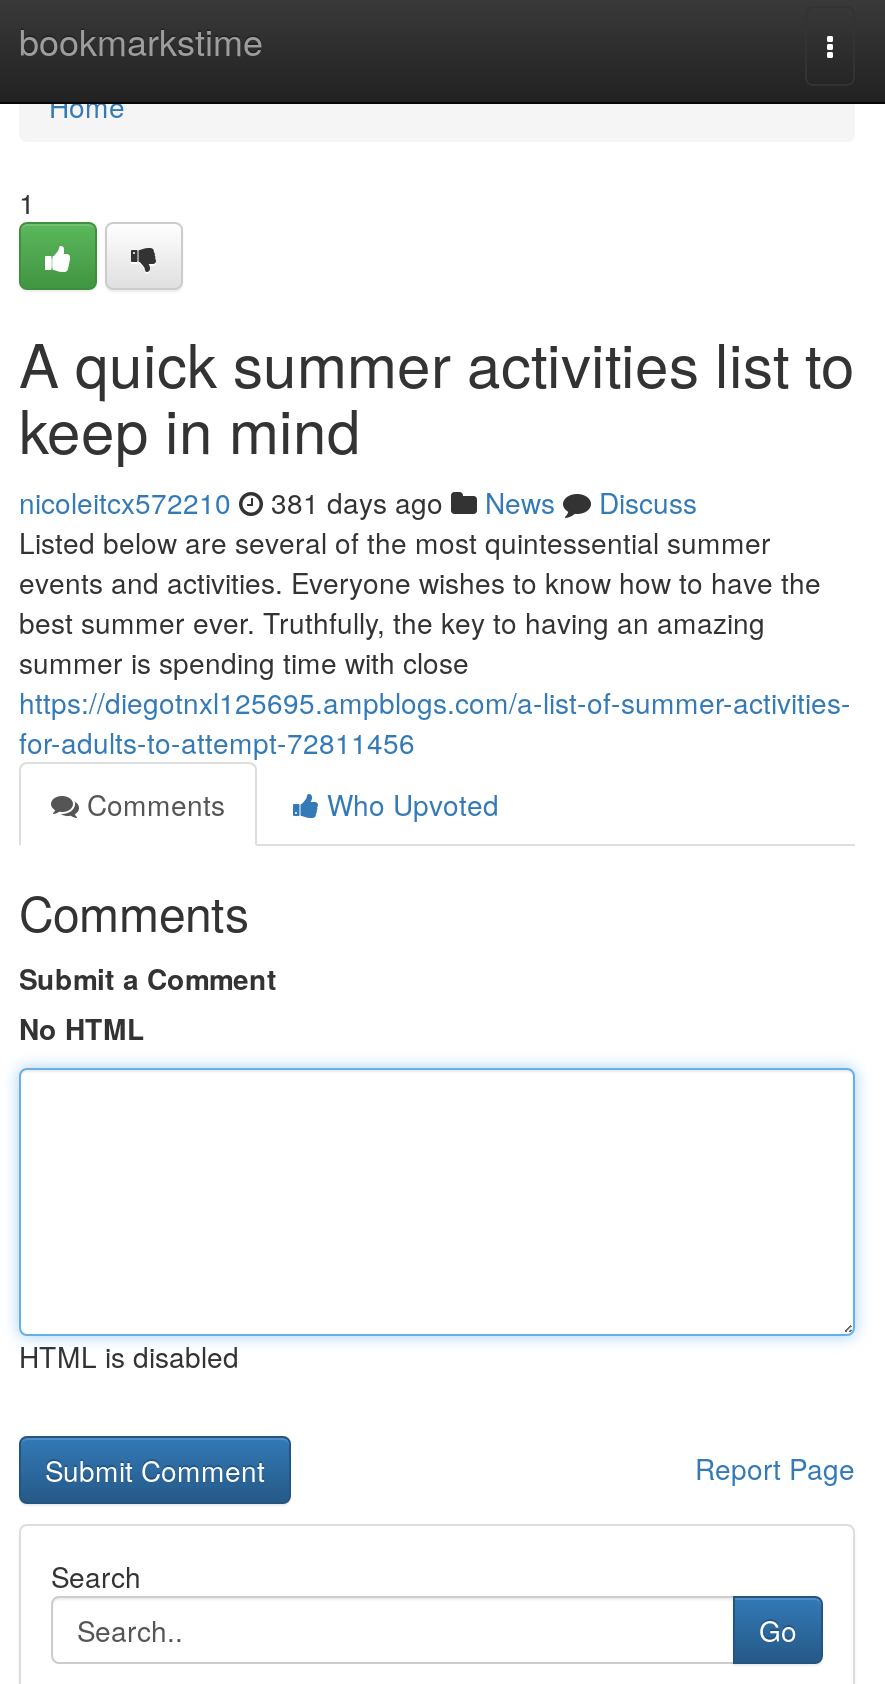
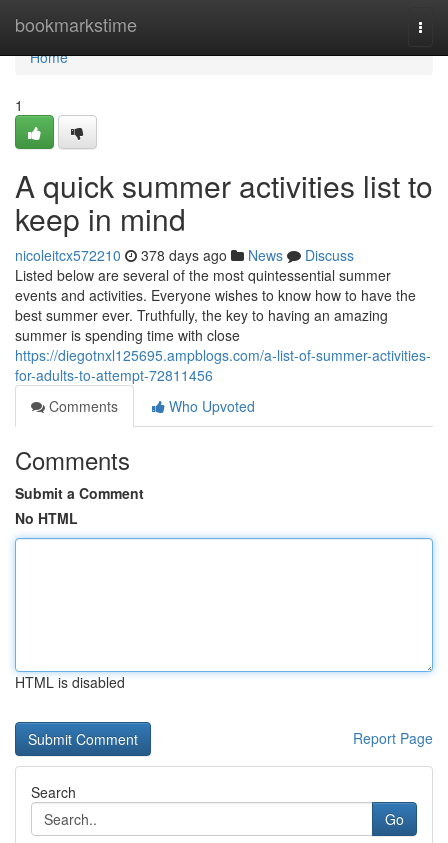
- nicoleitcx572210 381 days ago News Discuss
+ nicoleitcx572210 378 days ago News Discuss
